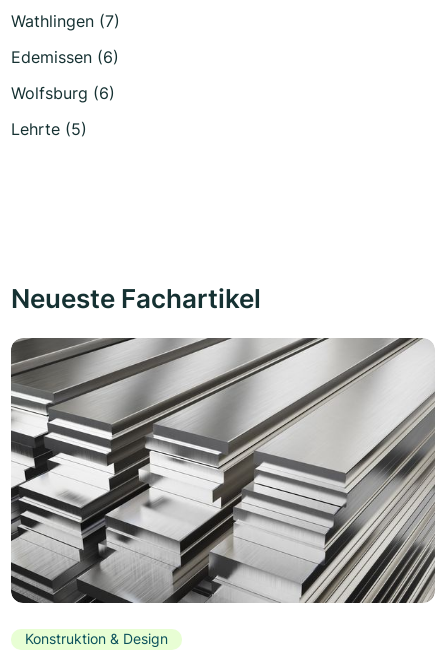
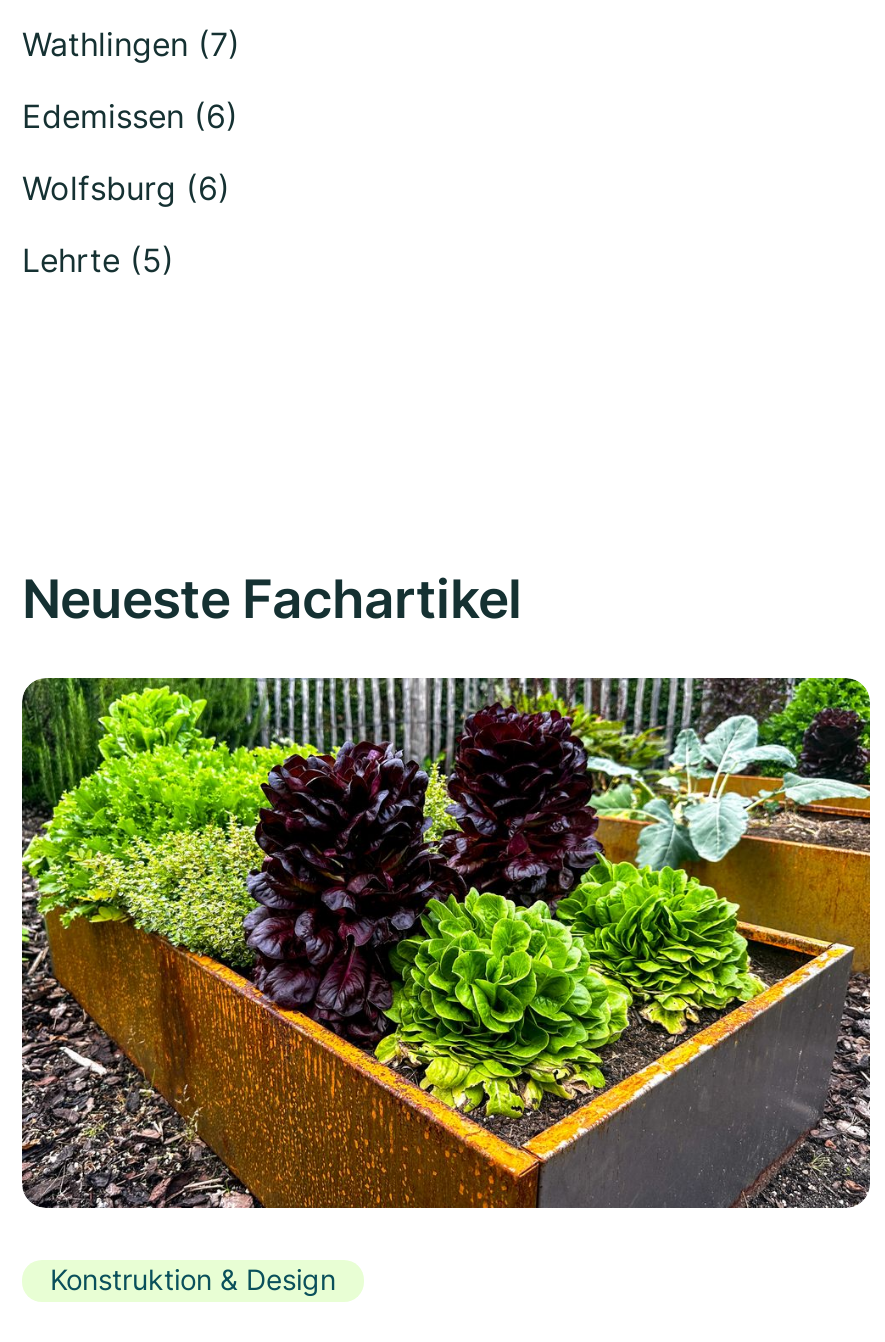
- [image]
+ [image]
